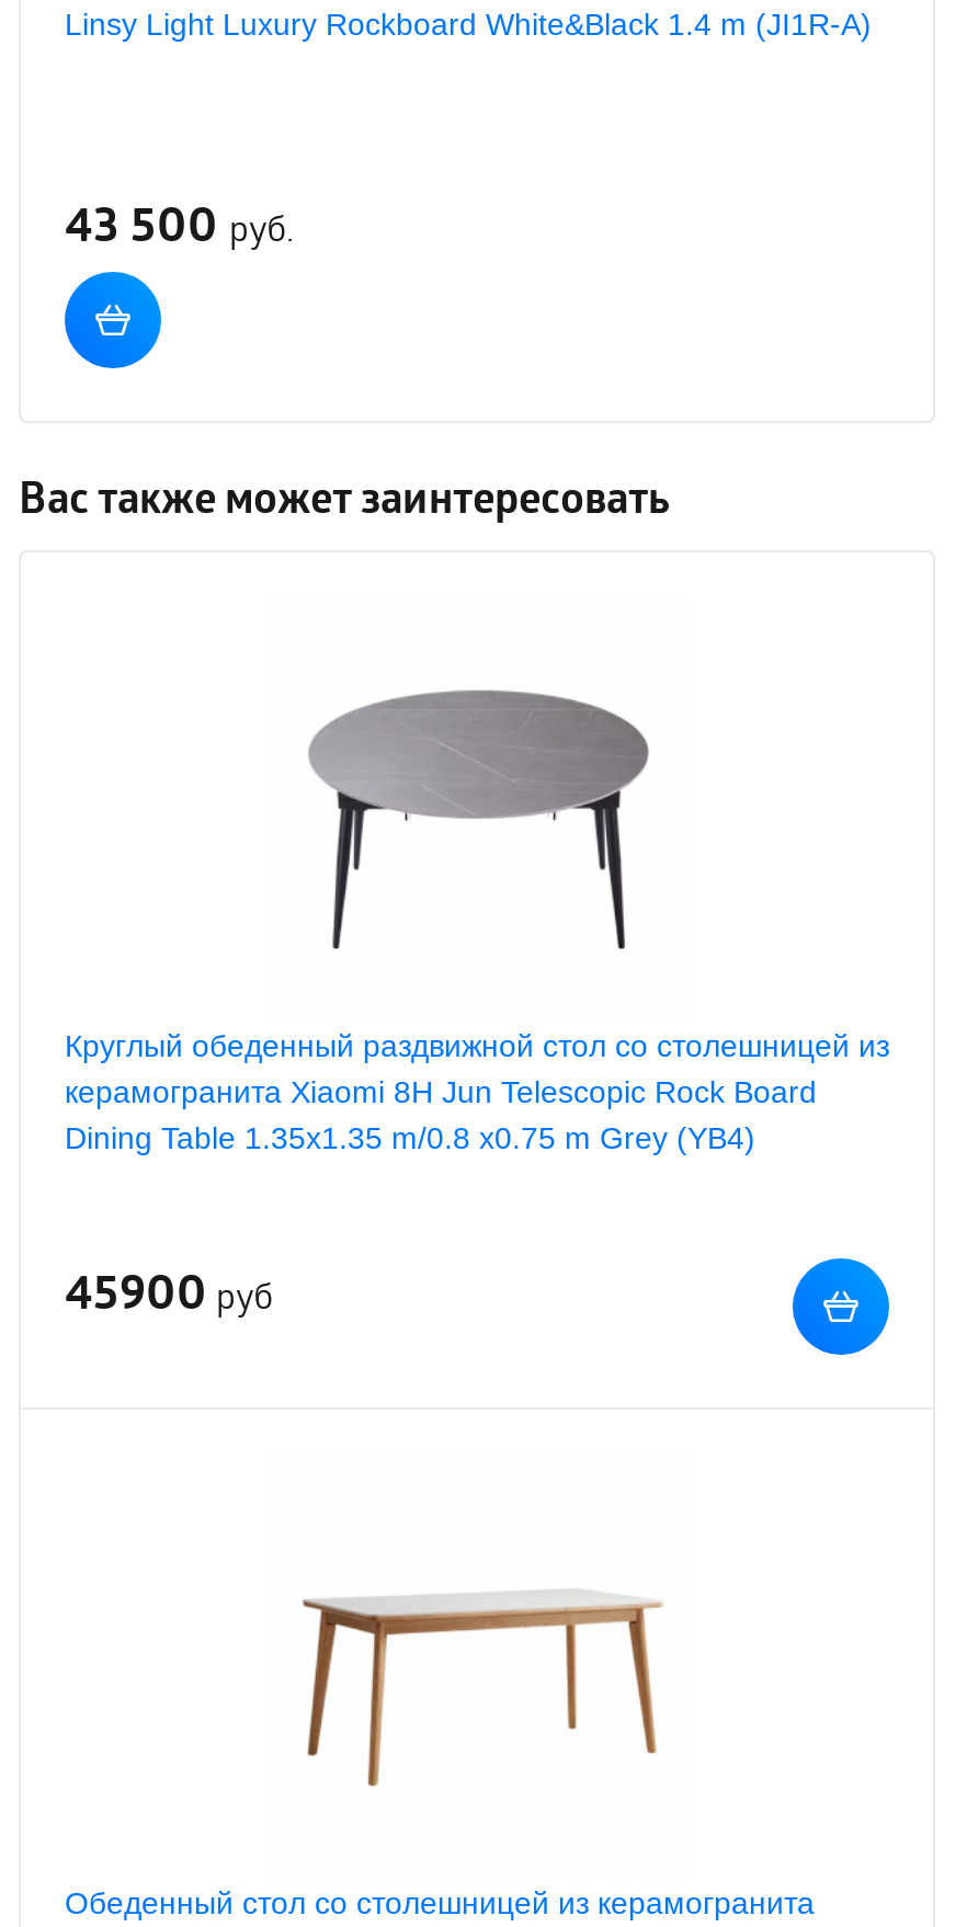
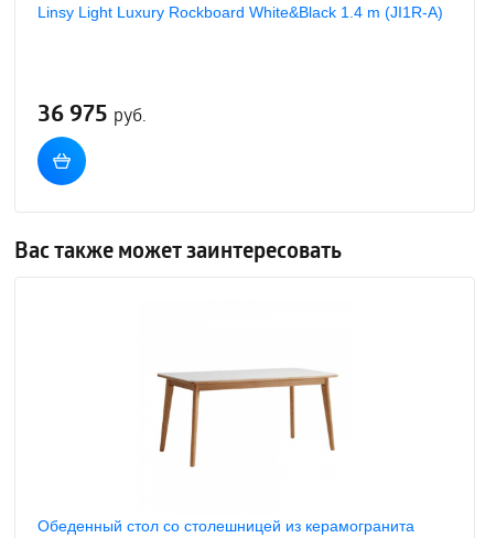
- 43 500 руб.
+ 36 975 руб.

- [image]
- Круглый обеденный раздвижной стол со столешницей из
- керамогранита Xiaomi 8H Jun Telescopic Rock Board
- Dining Table 1.35х1.35 m/0.8 х0.75 m Grey (YB4)
- 45900 руб

- [image]
